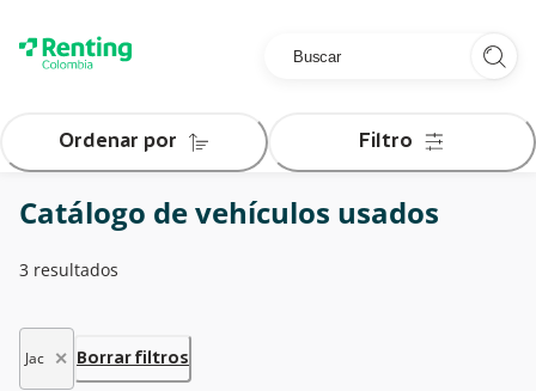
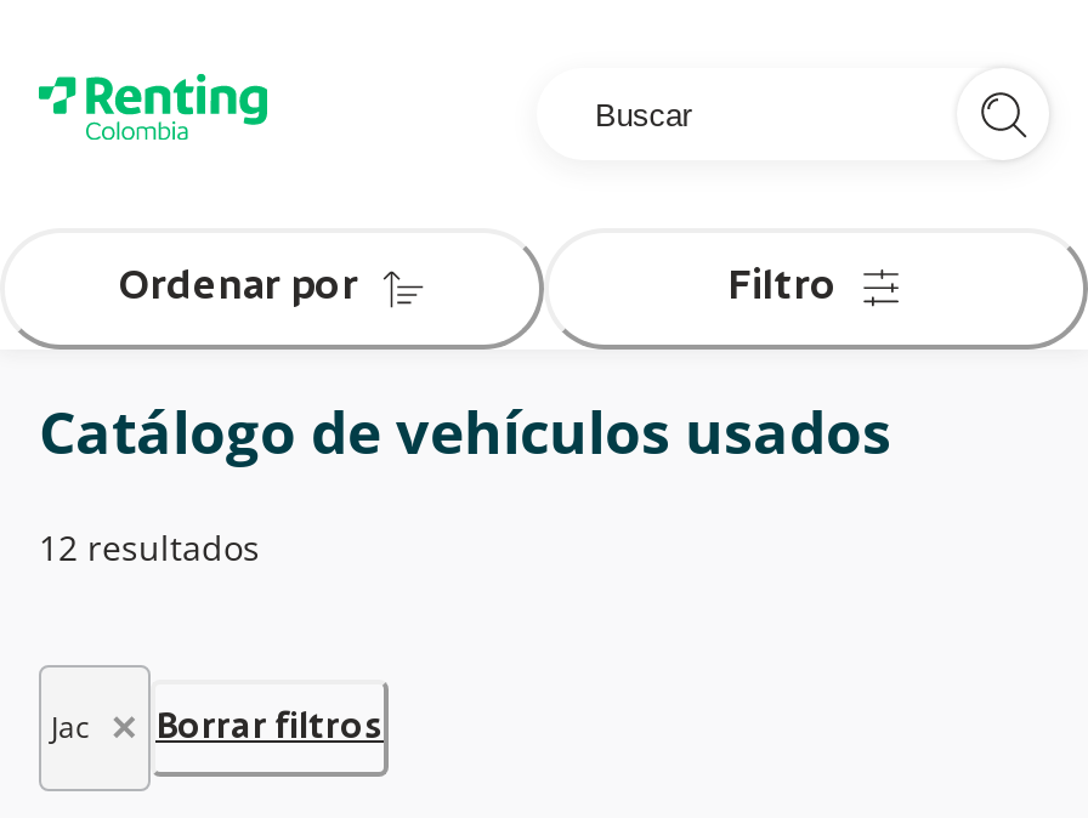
- 3 resultados
+ 12 resultados
